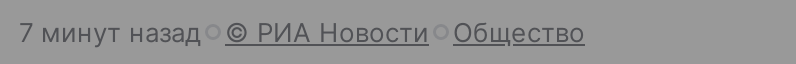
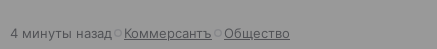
- 7 минут назад
- © РИА Новости
+ 4 минуты назад
+ Коммерсантъ
